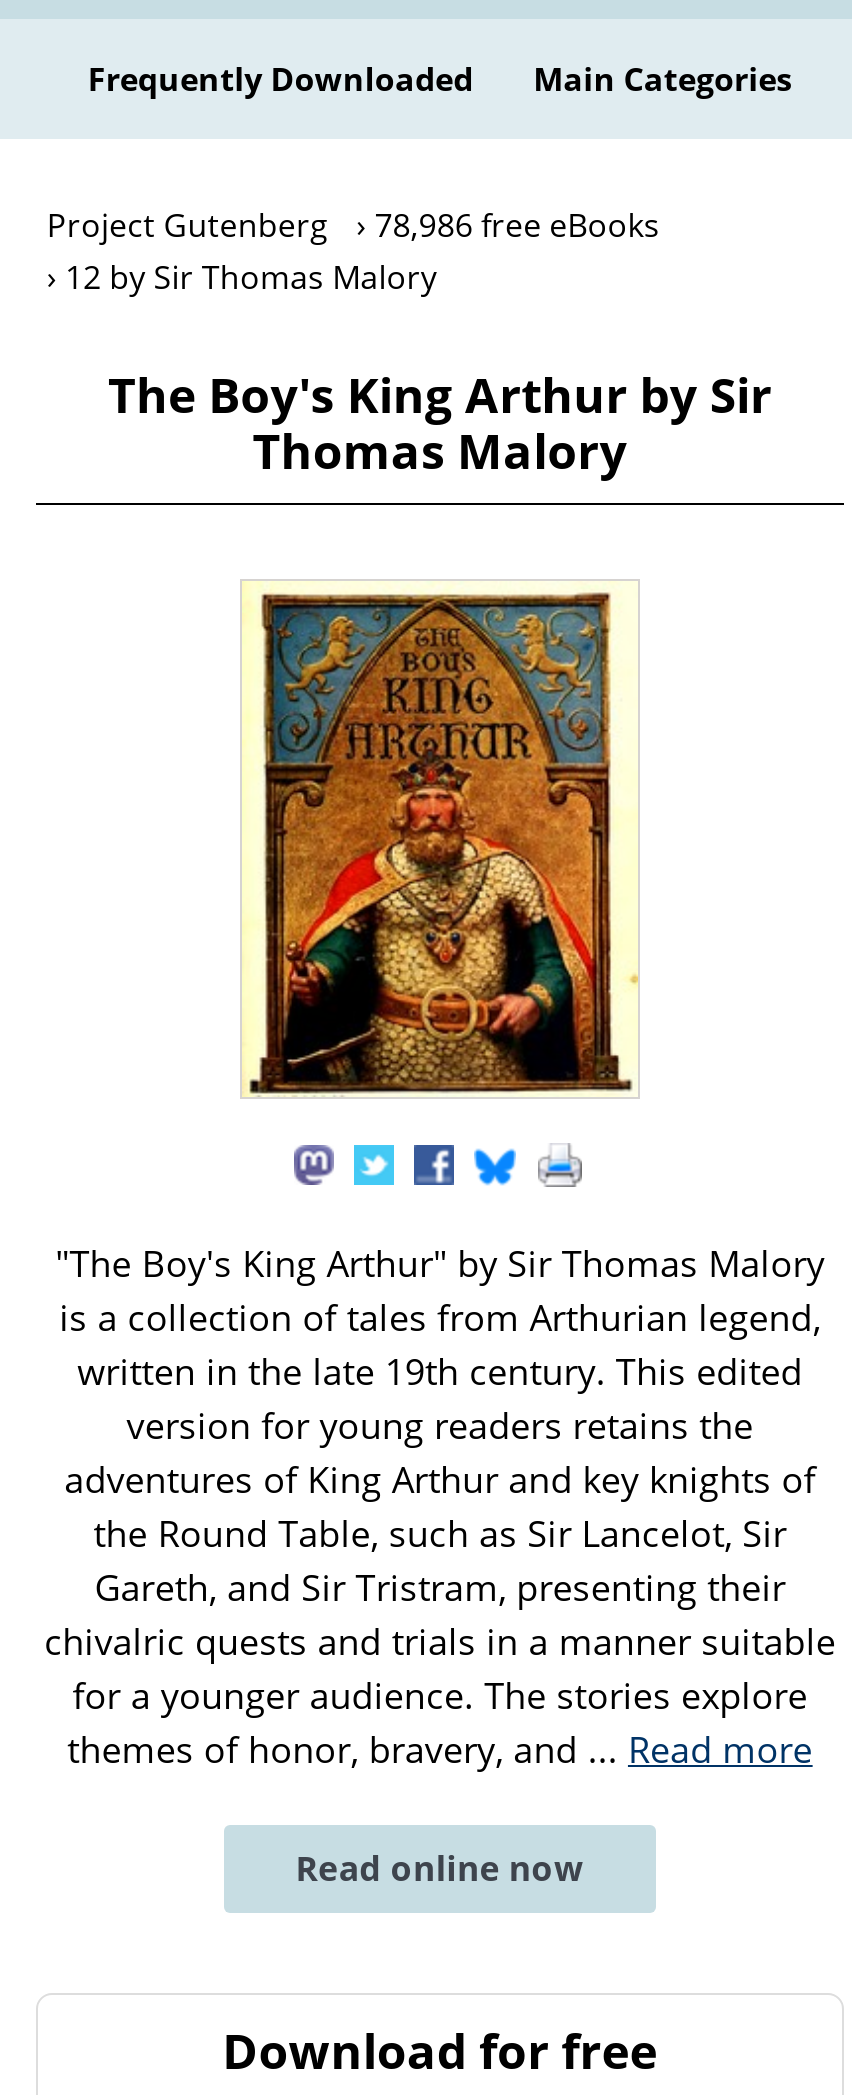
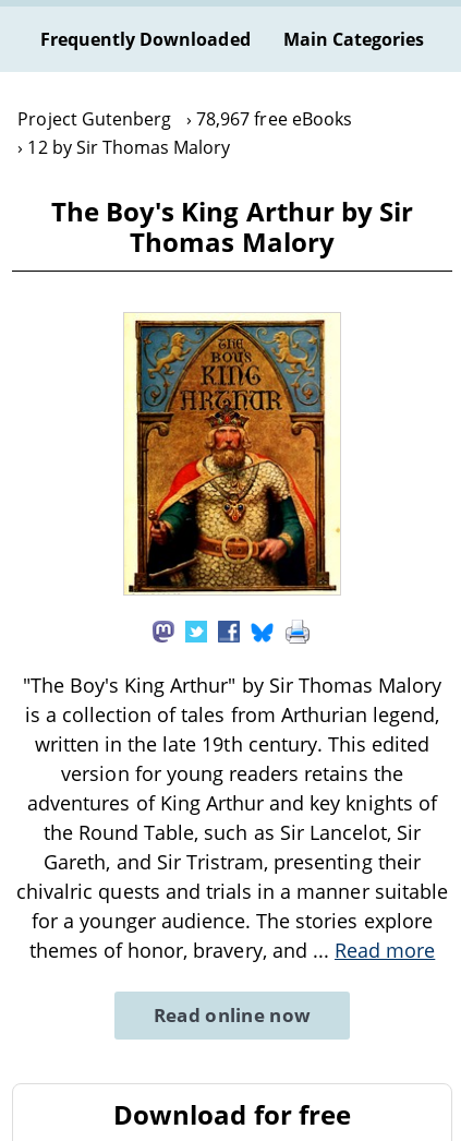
- Project Gutenberg 78,986 free eBooks
+ Project Gutenberg 78,967 free eBooks
